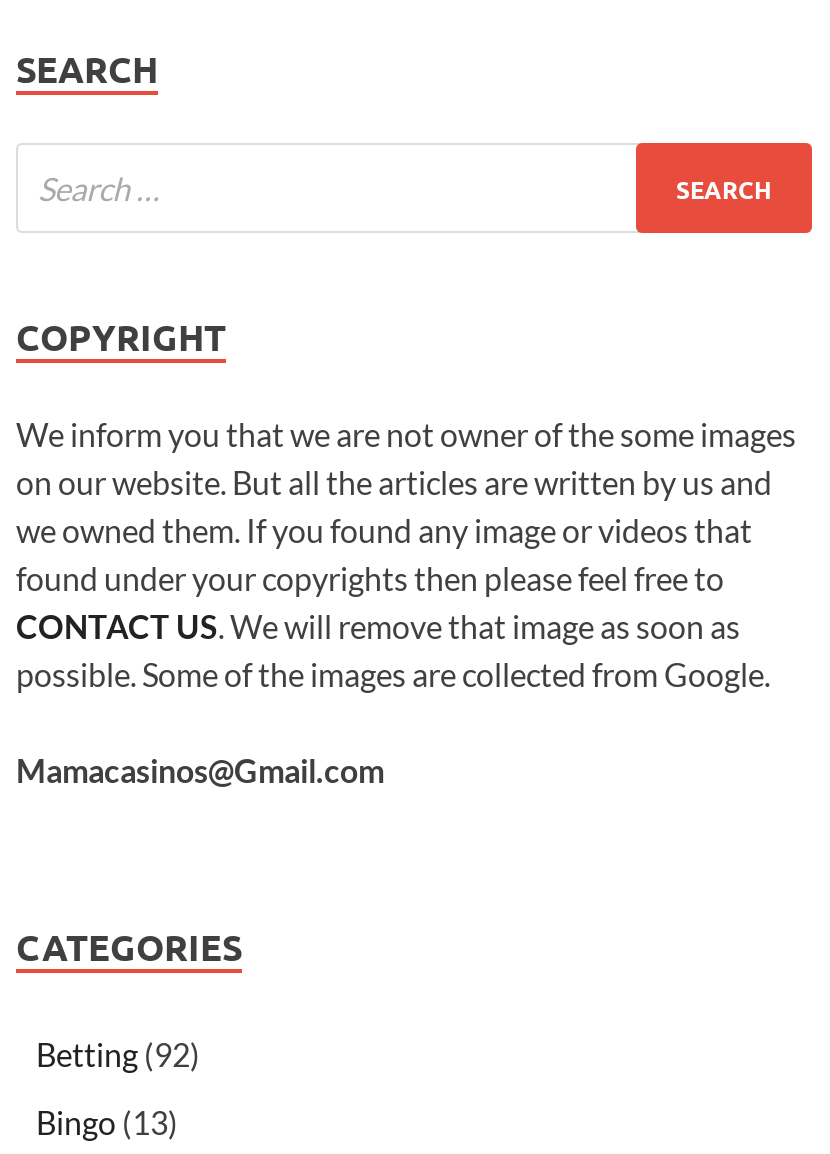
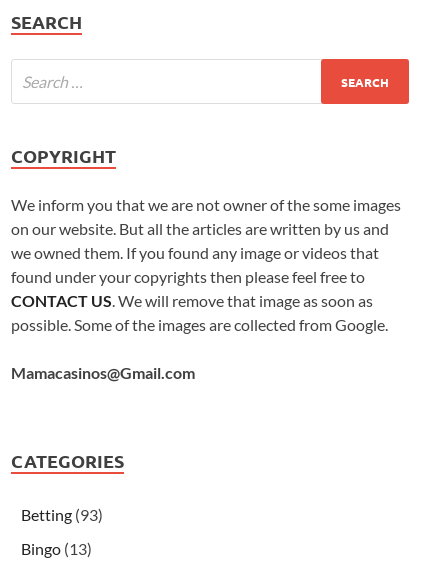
- Betting (92)
+ Betting (93)
